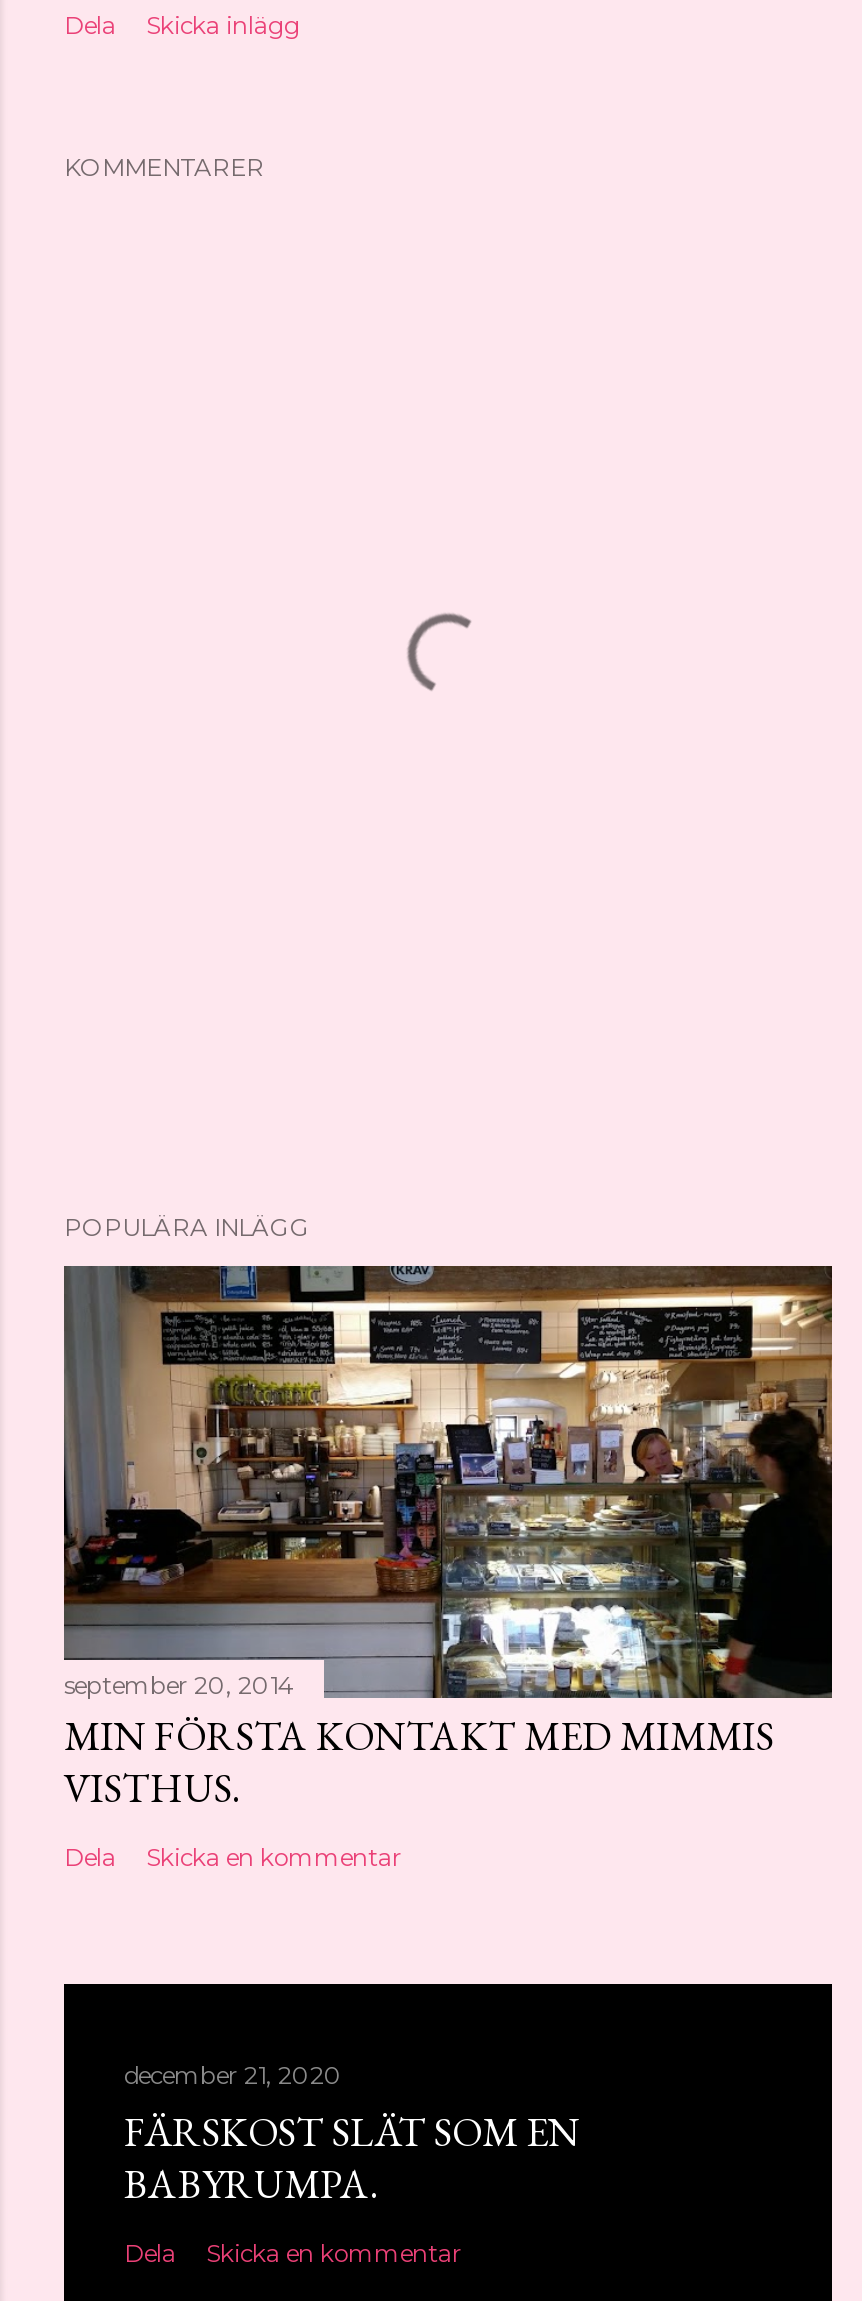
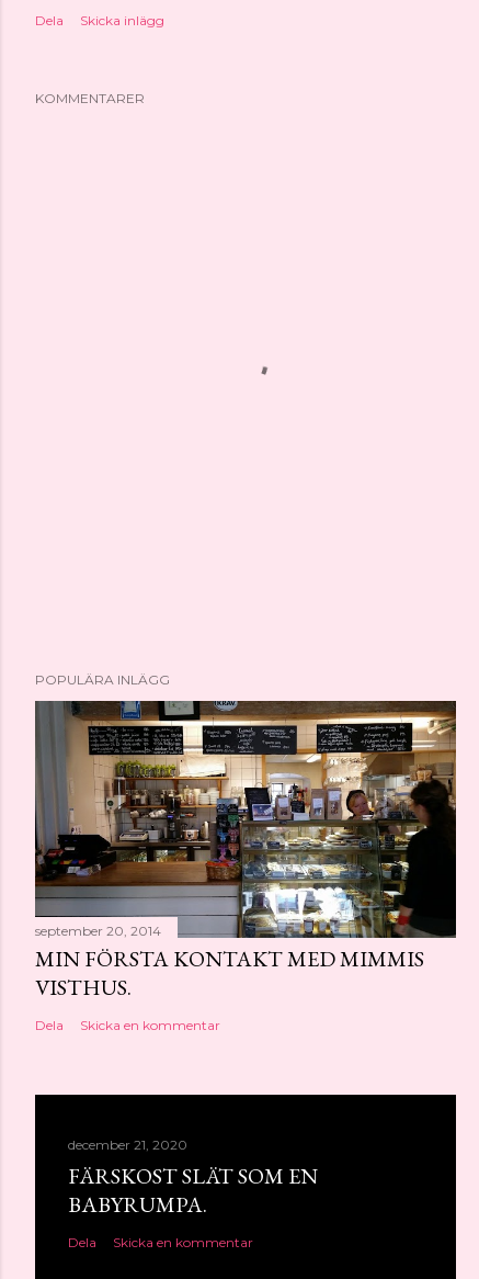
- [image]
